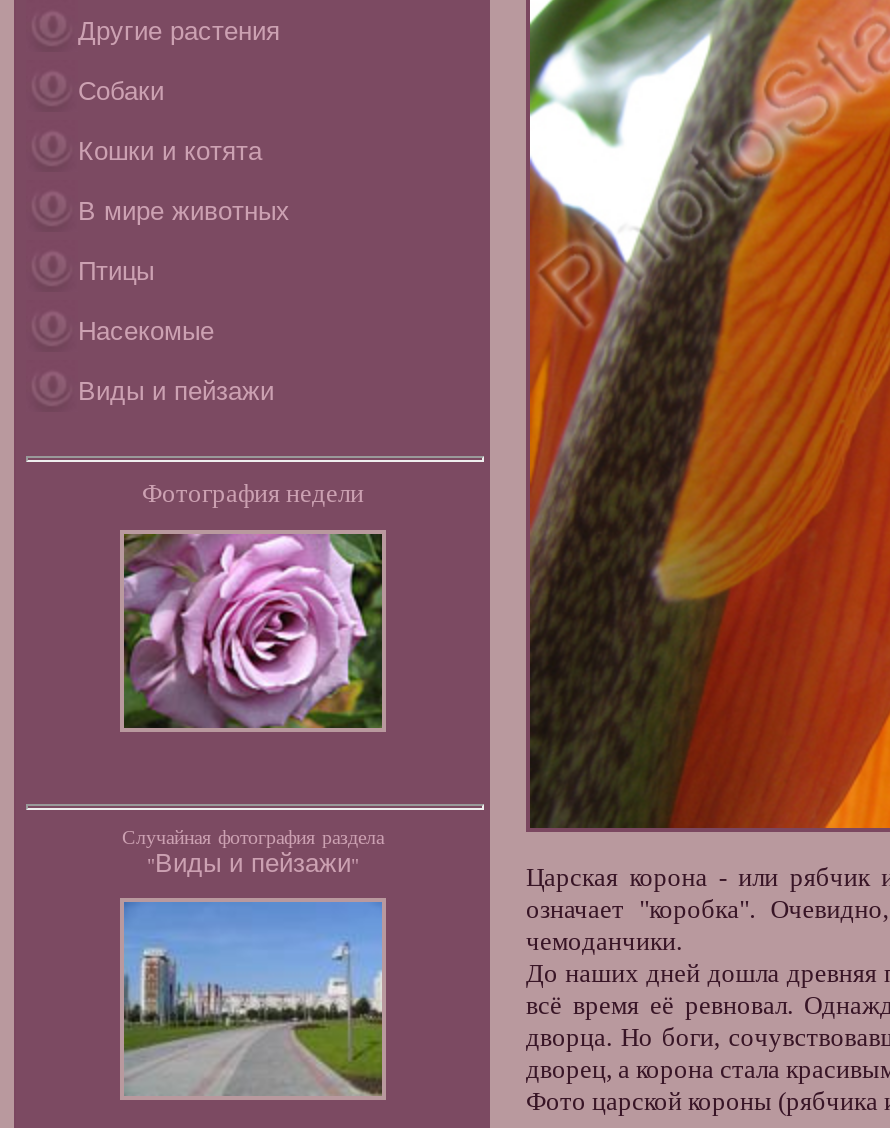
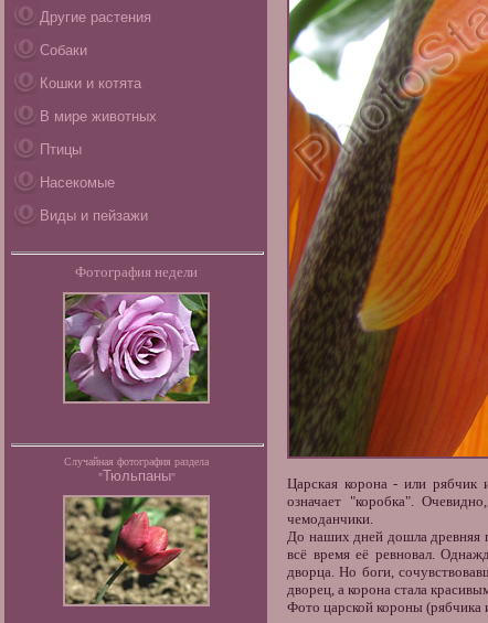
- "Виды и пейзажи"
+ "Тюльпаны"

- [image]
+ [image]
